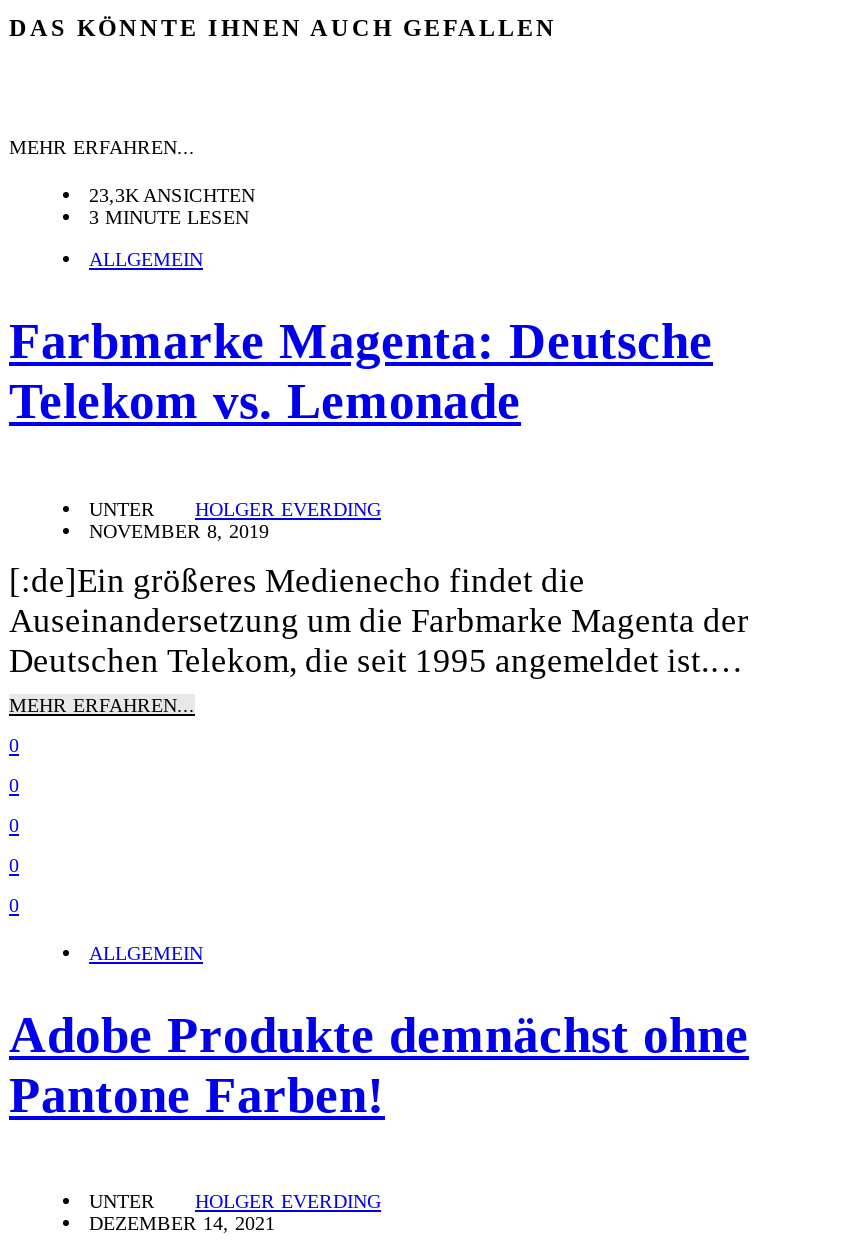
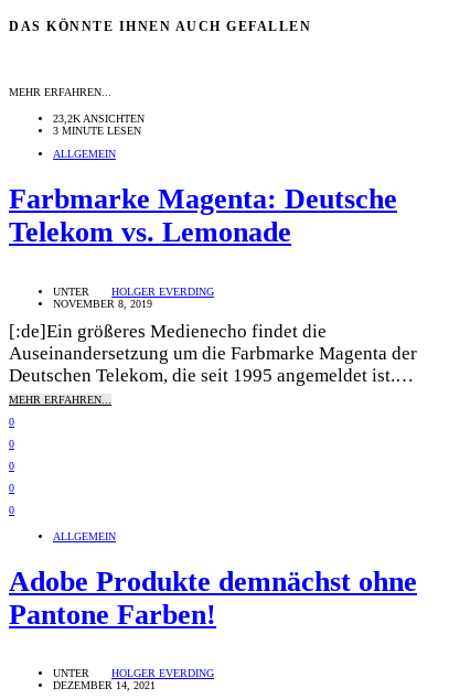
- 23,3K ANSICHTEN
+ 23,2K ANSICHTEN
